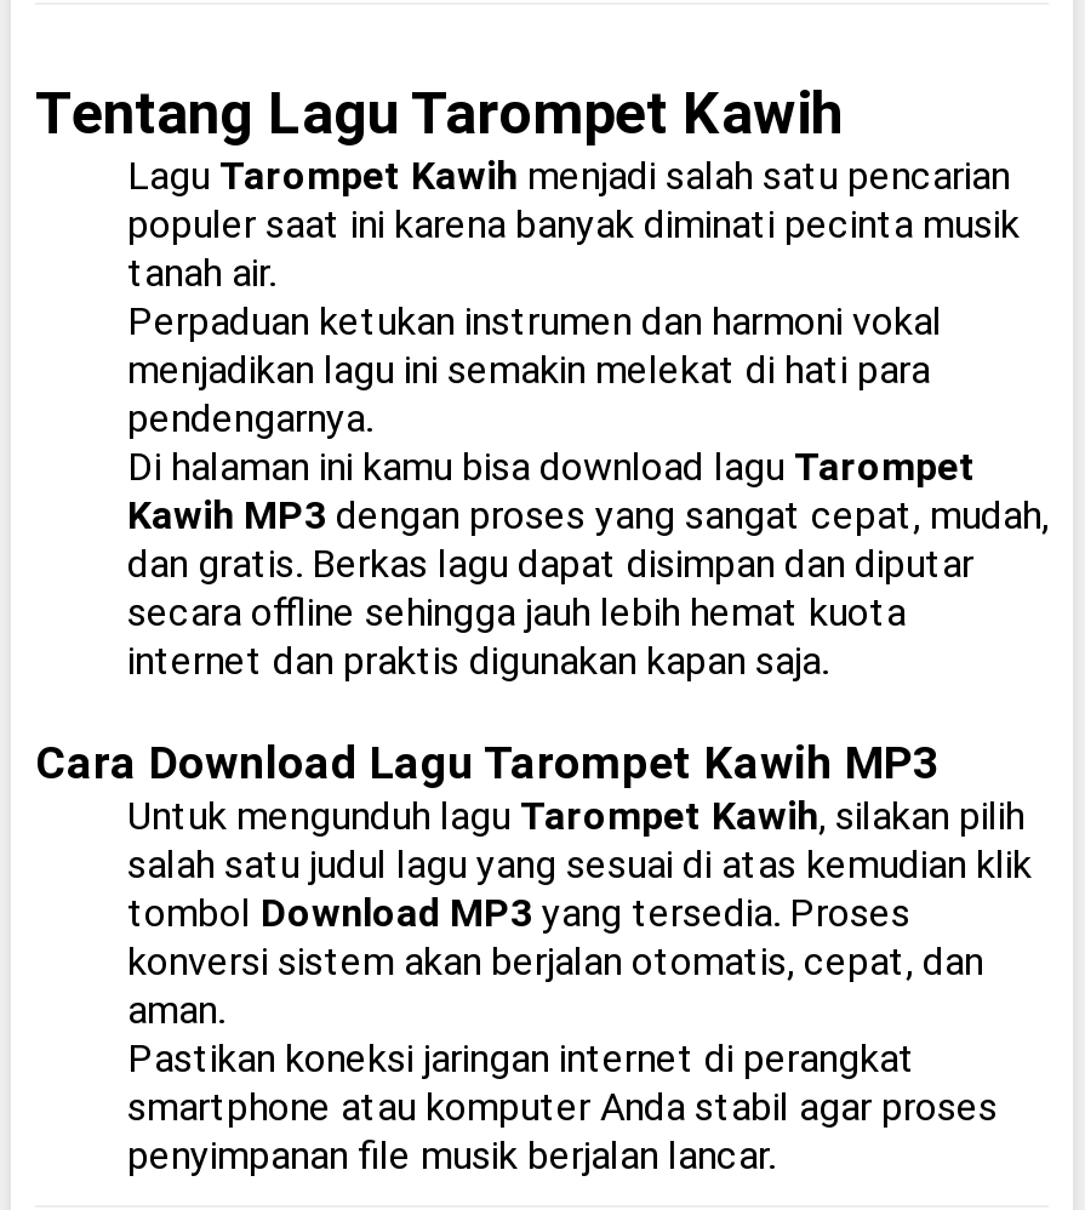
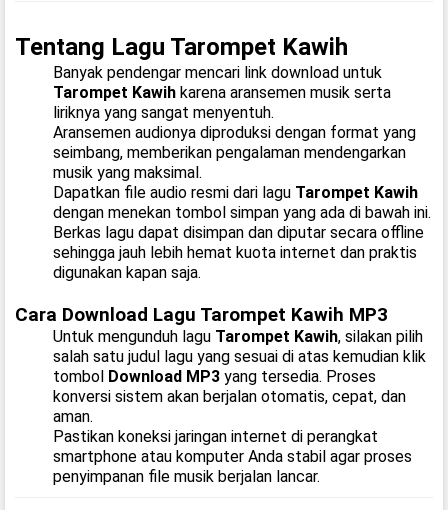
- Lagu Tarompet Kawih menjadi salah satu pencarian
- populer saat ini karena banyak diminati pecinta musik
- tanah air.
- Perpaduan ketukan instrumen dan harmoni vokal
- menjadikan lagu ini semakin melekat di hati para
- pendengarnya.
- Di halaman ini kamu bisa download lagu Tarompet
- Kawih MP3 dengan proses yang sangat cepat, mudah,
- dan gratis. Berkas lagu dapat disimpan dan diputar
- secara offline sehingga jauh lebih hemat kuota
- internet dan praktis digunakan kapan saja.
+ Banyak pendengar mencari link download untuk
+ Tarompet Kawih karena aransemen musik serta
+ liriknya yang sangat menyentuh.
+ Aransemen audionya diproduksi dengan format yang
+ seimbang, memberikan pengalaman mendengarkan
+ musik yang maksimal.
+ Dapatkan file audio resmi dari lagu Tarompet Kawih
+ dengan menekan tombol simpan yang ada di bawah ini.
+ Berkas lagu dapat disimpan dan diputar secara offline
+ sehingga jauh lebih hemat kuota internet dan praktis
+ digunakan kapan saja.
